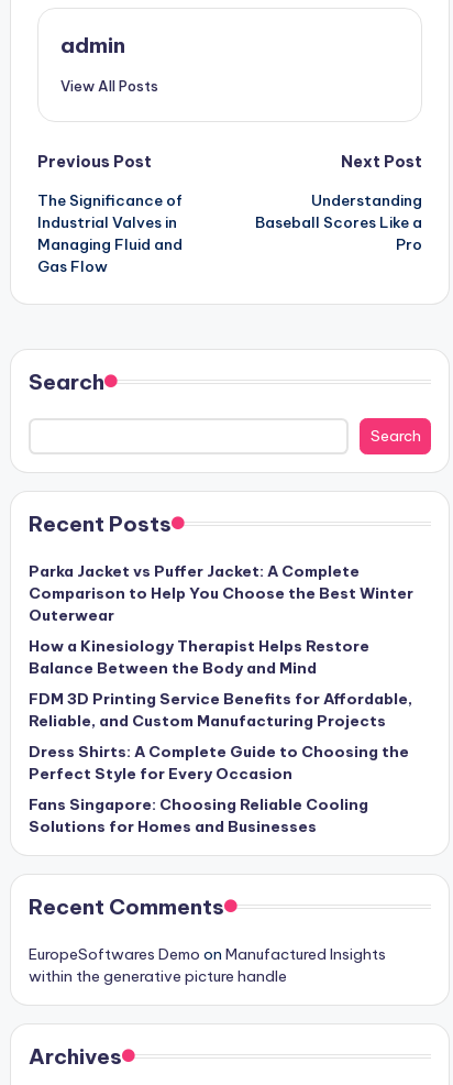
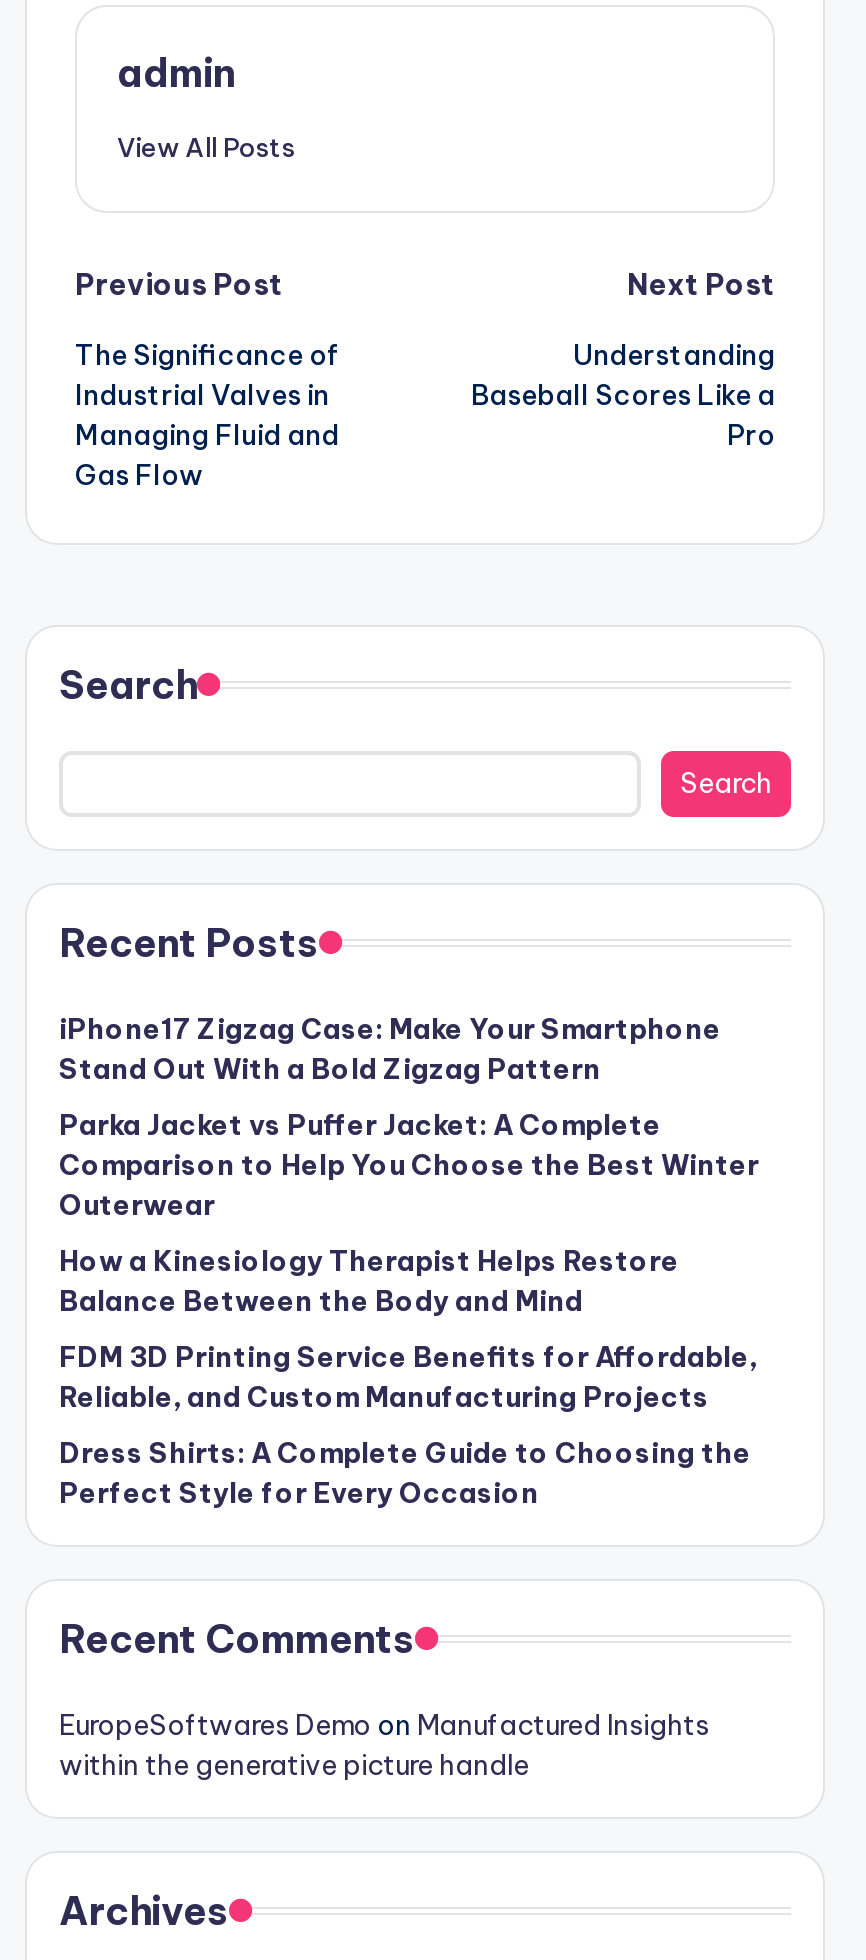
+ iPhone17 Zigzag Case: Make Your Smartphone
+ Stand Out With a Bold Zigzag Pattern

moved down: Parka Jacket vs Puffer Jacket: A Complete | Comparison to Help You Choose the Best Winter | Outerwear | ... | Dress Shirts: A Complete Guide to Choosing the | Perfect Style for Every Occasion

- Fans Singapore: Choosing Reliable Cooling
- Solutions for Homes and Businesses
